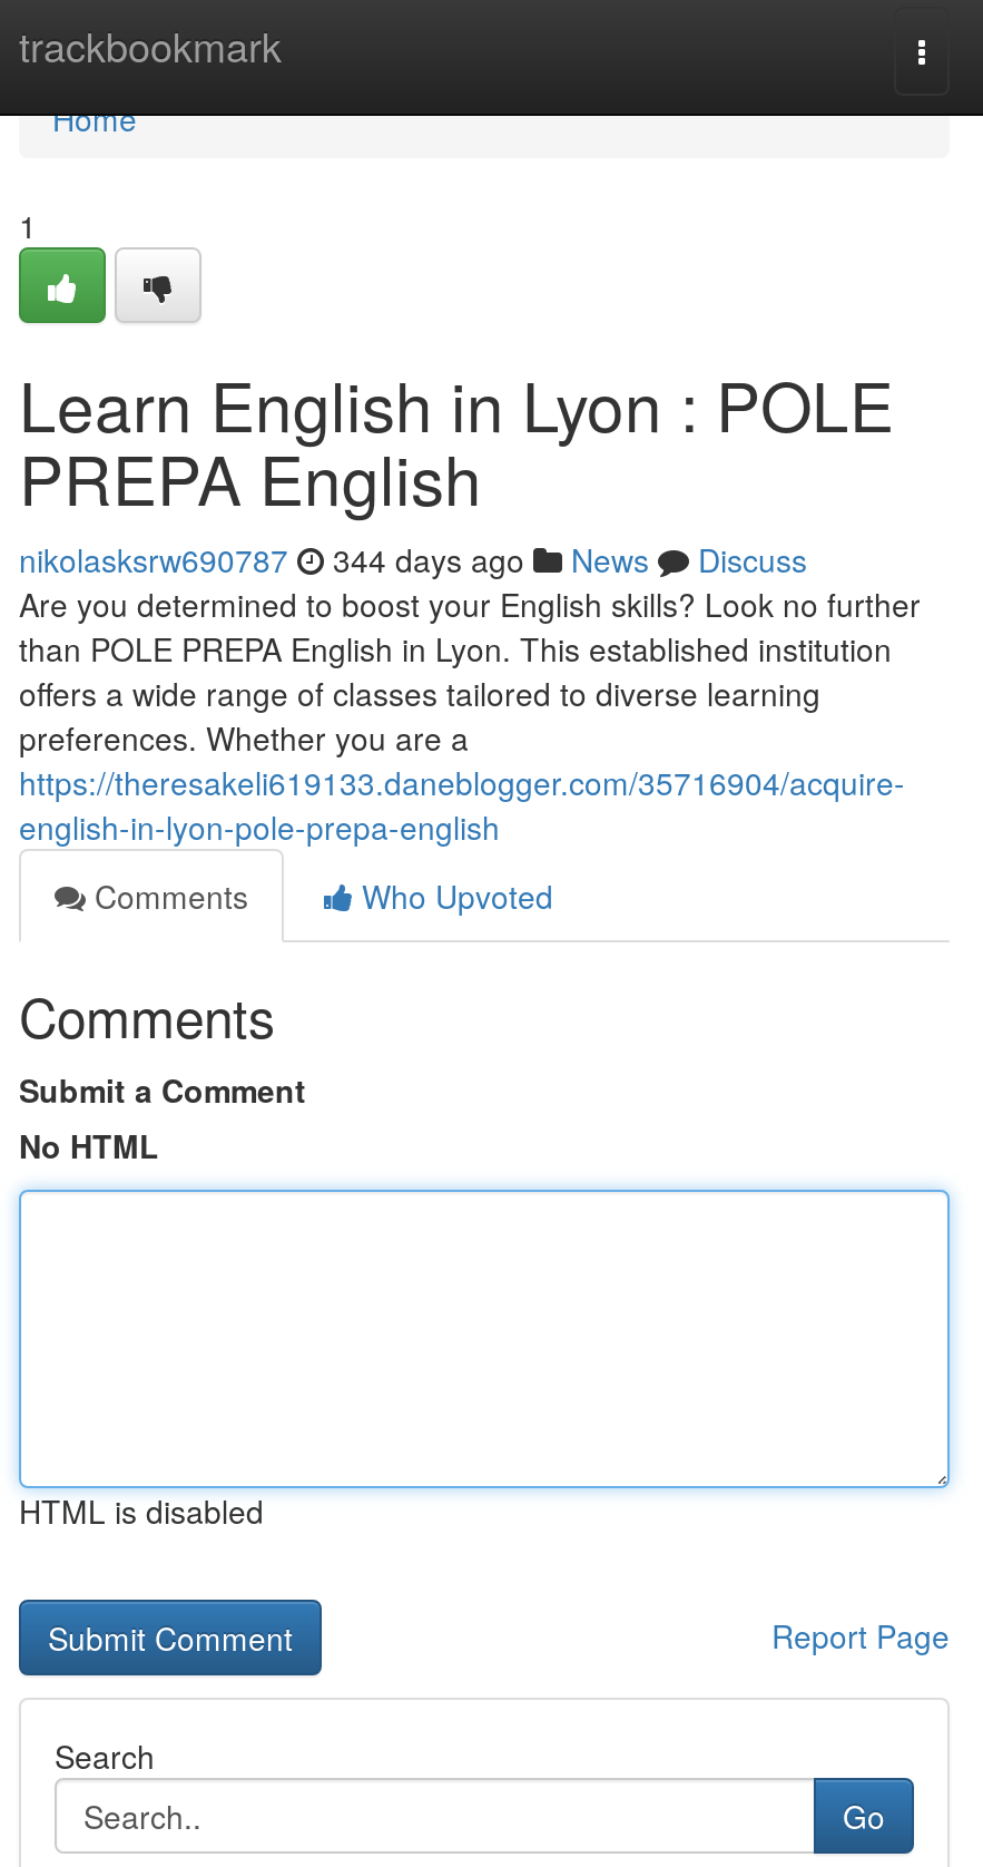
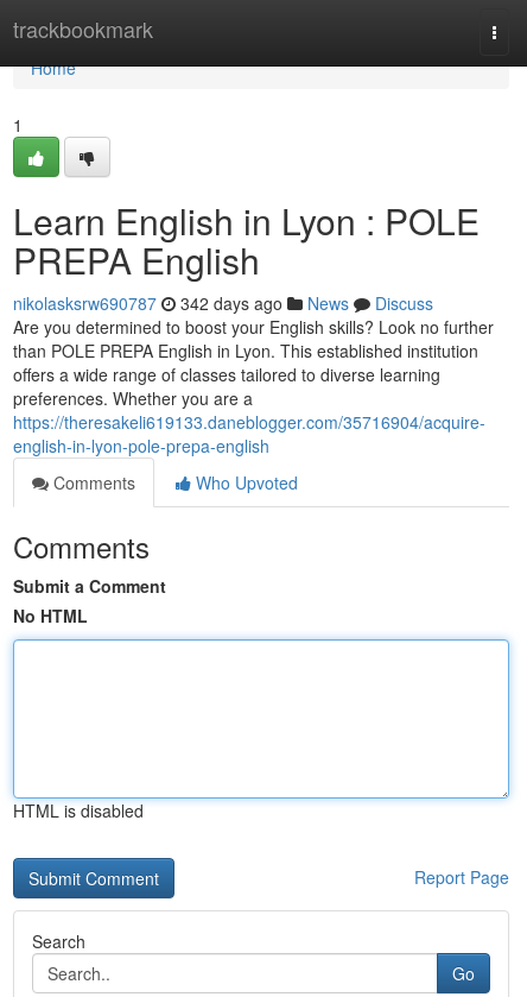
- nikolasksrw690787 344 days ago News Discuss
+ nikolasksrw690787 342 days ago News Discuss
